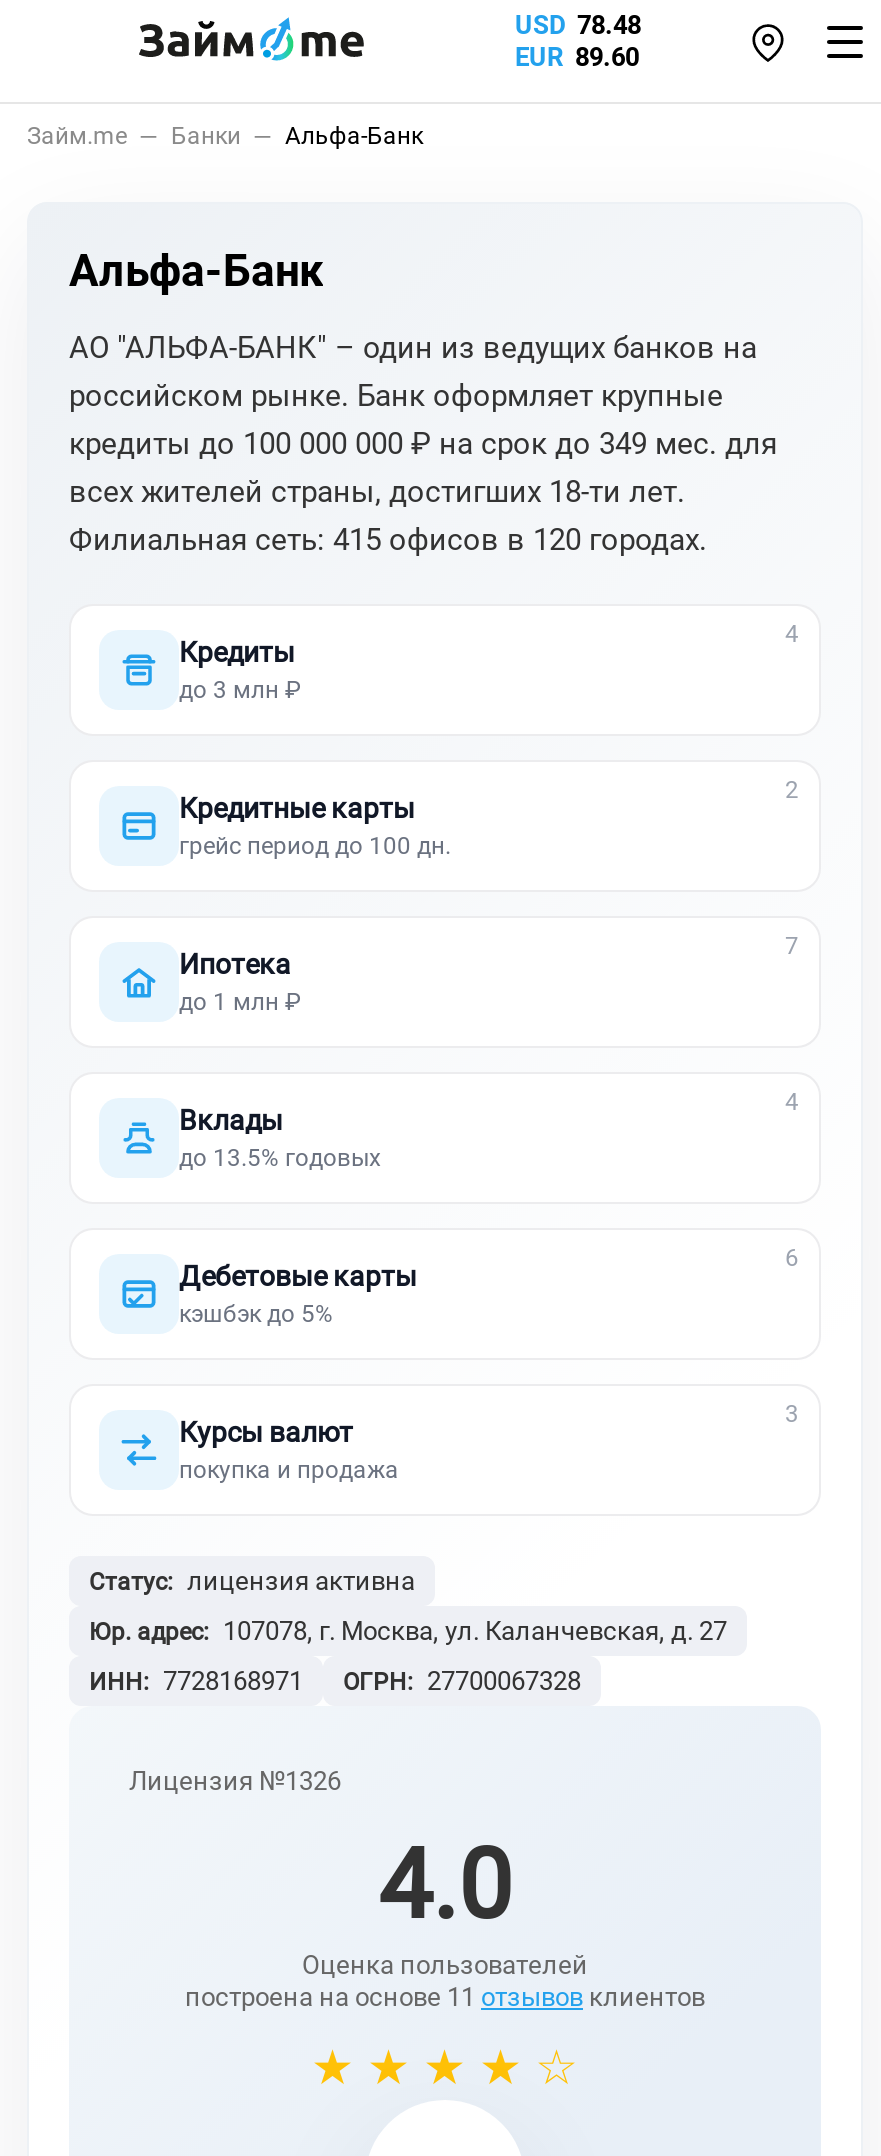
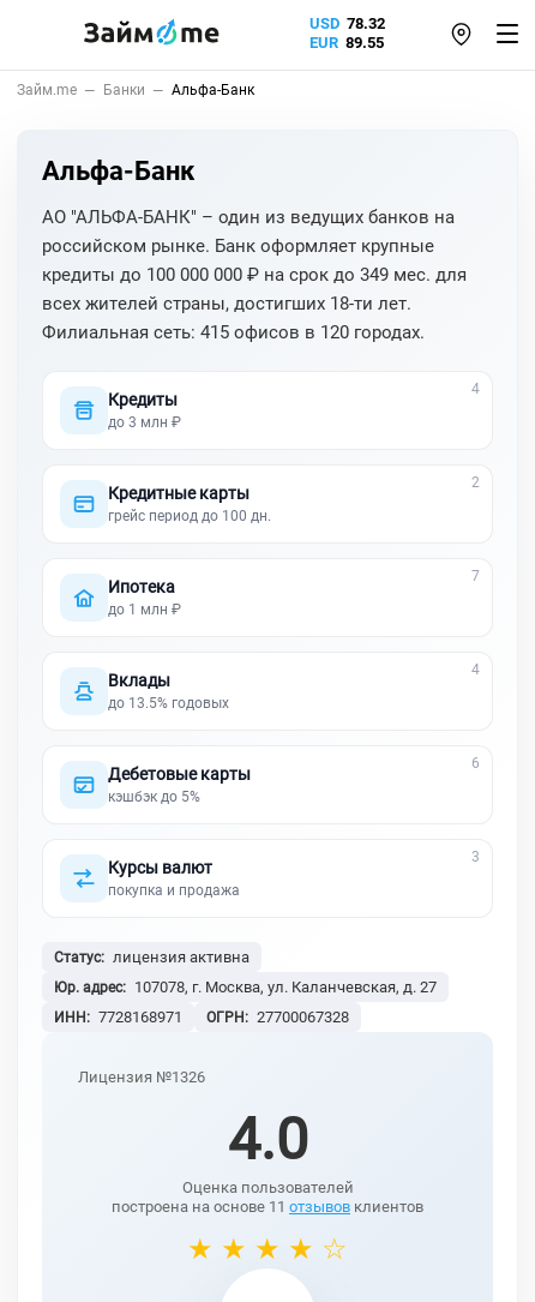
- USD 78.48
+ USD 78.32

- EUR 89.60
+ EUR 89.55
